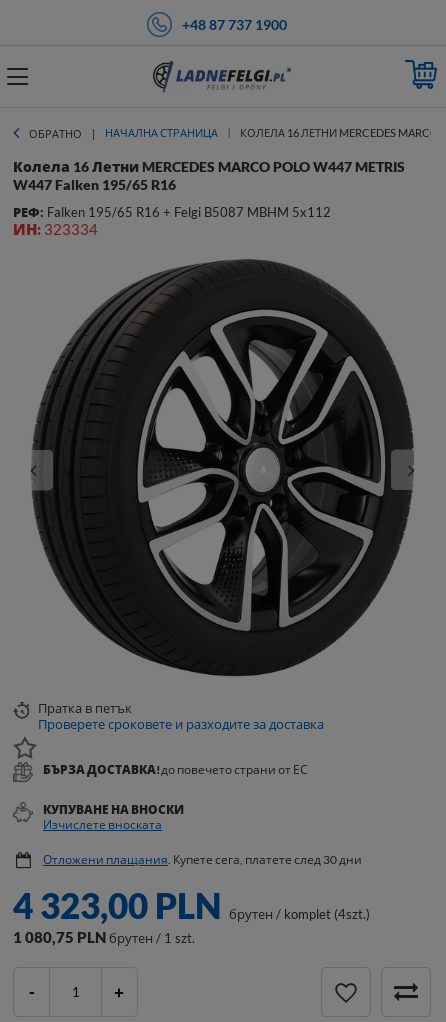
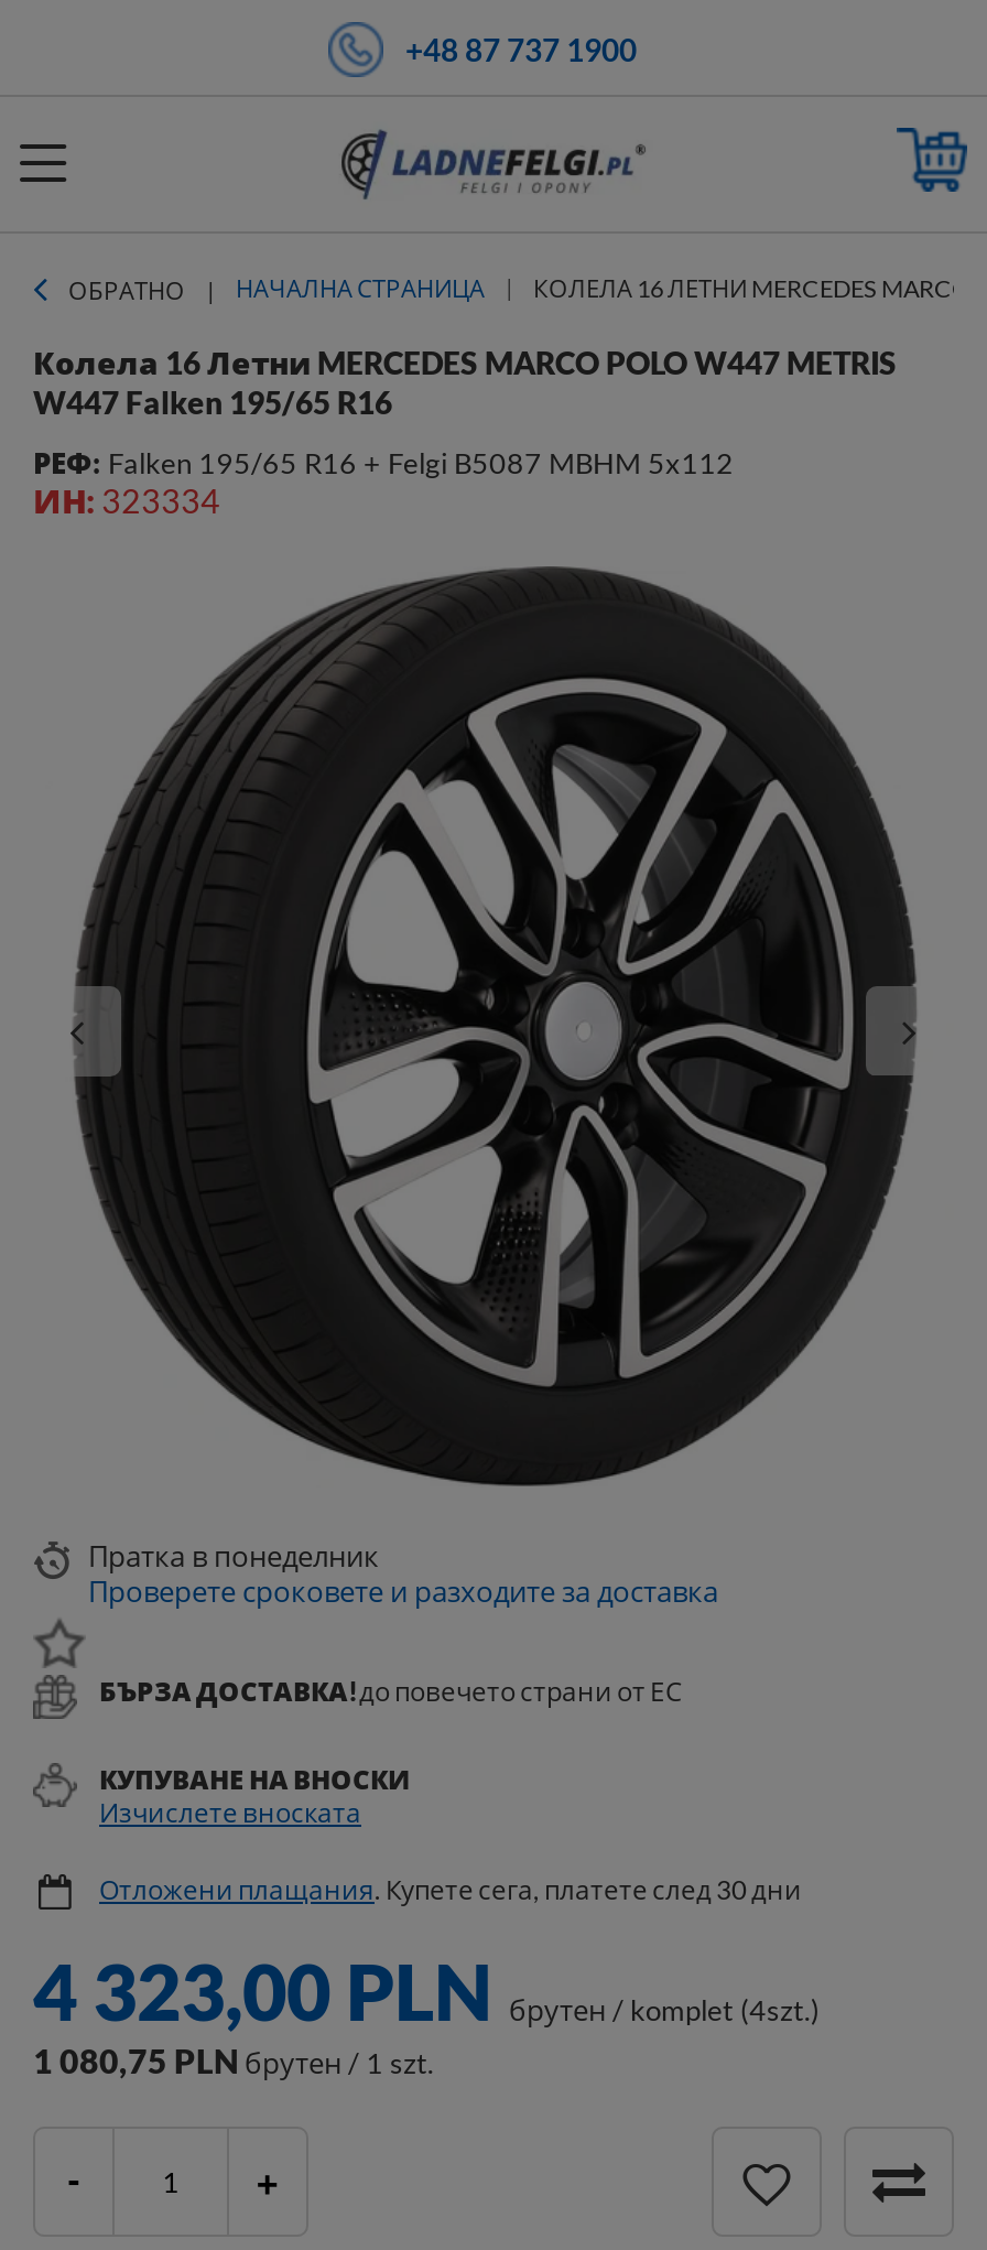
- Пратка в петък
+ Пратка в понеделник
